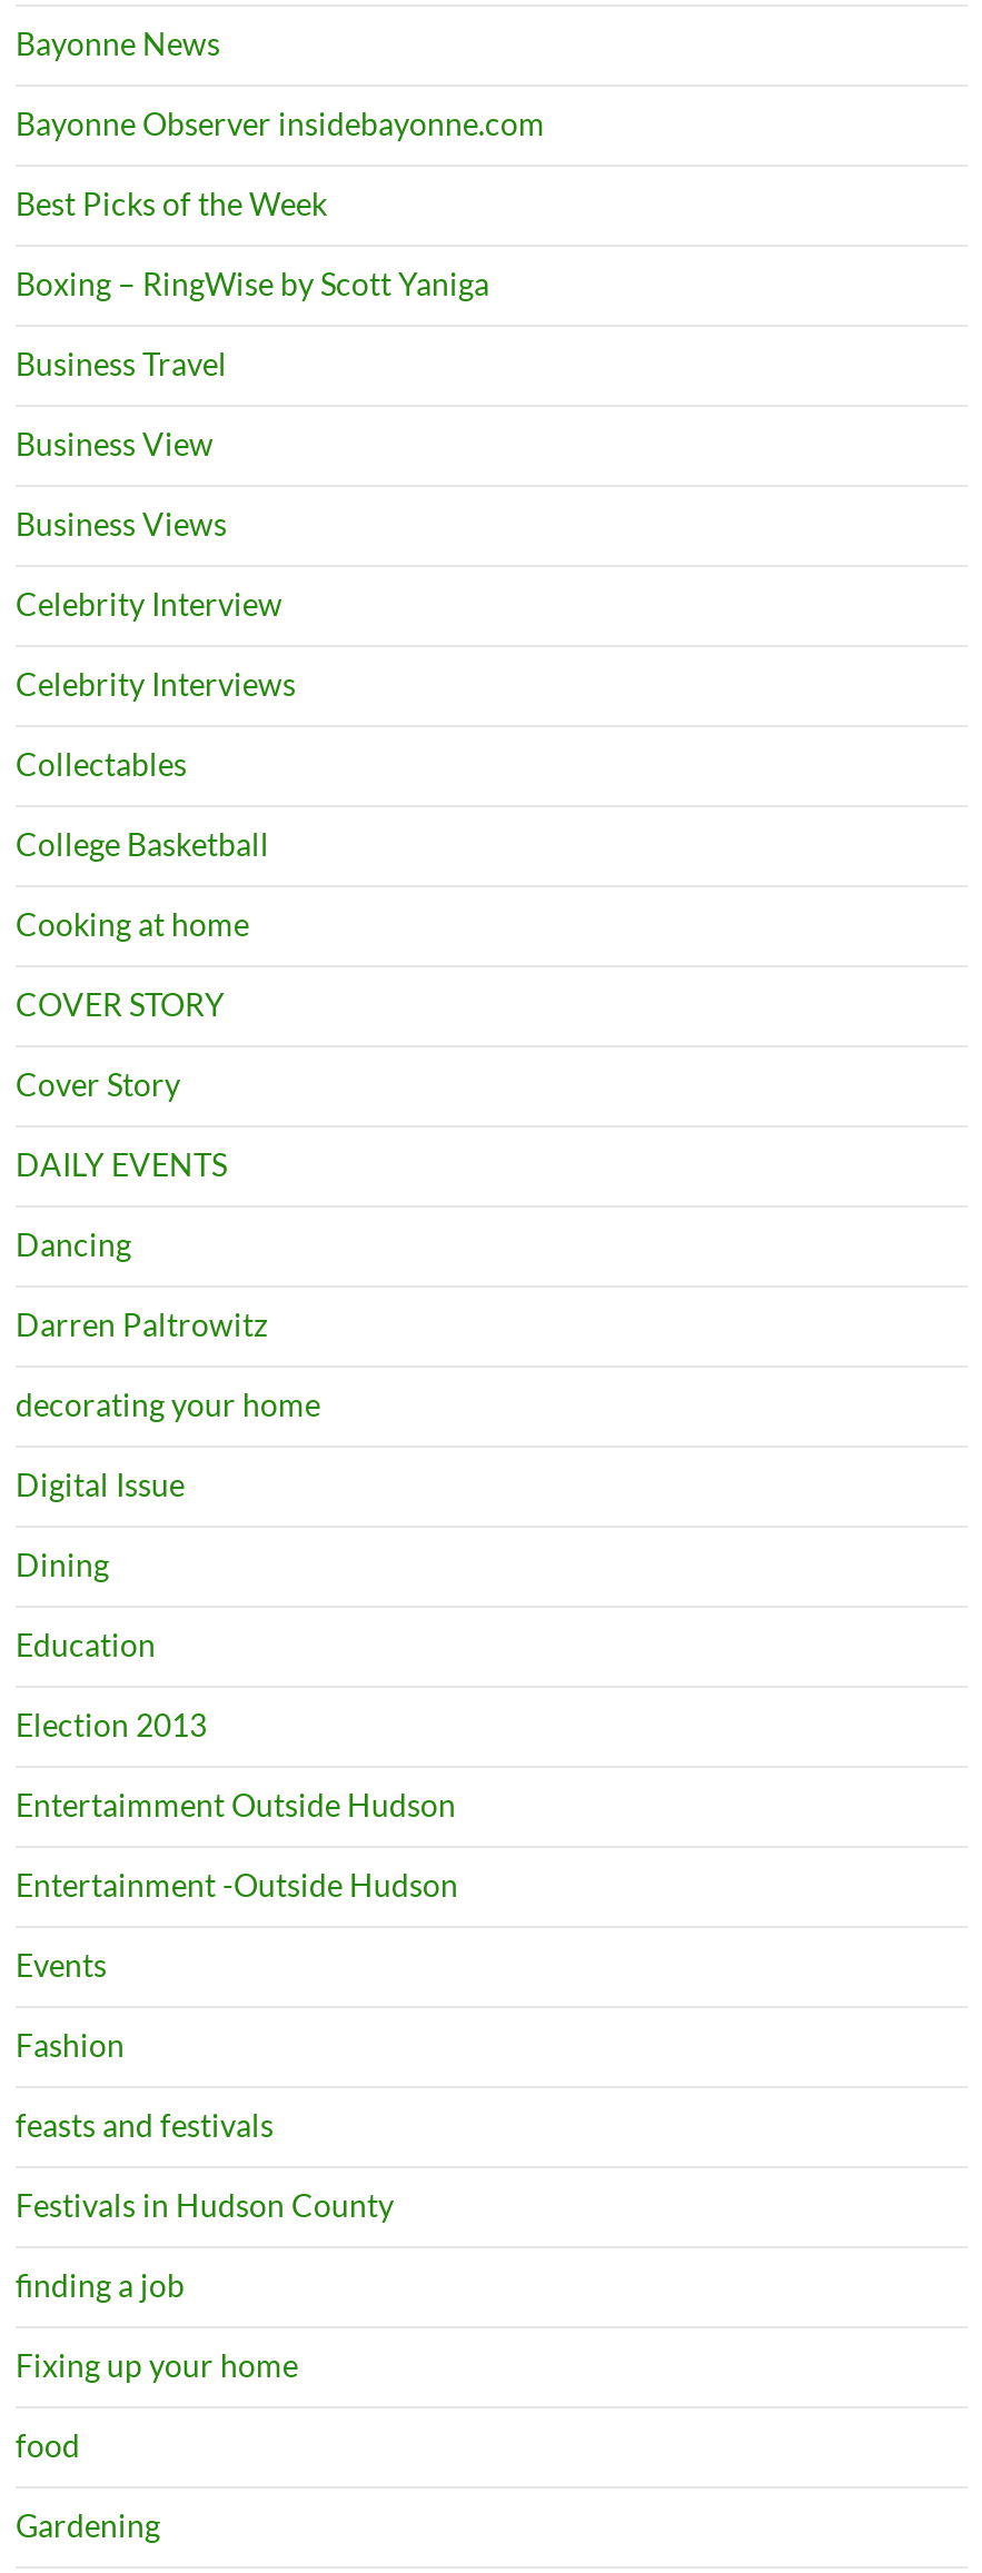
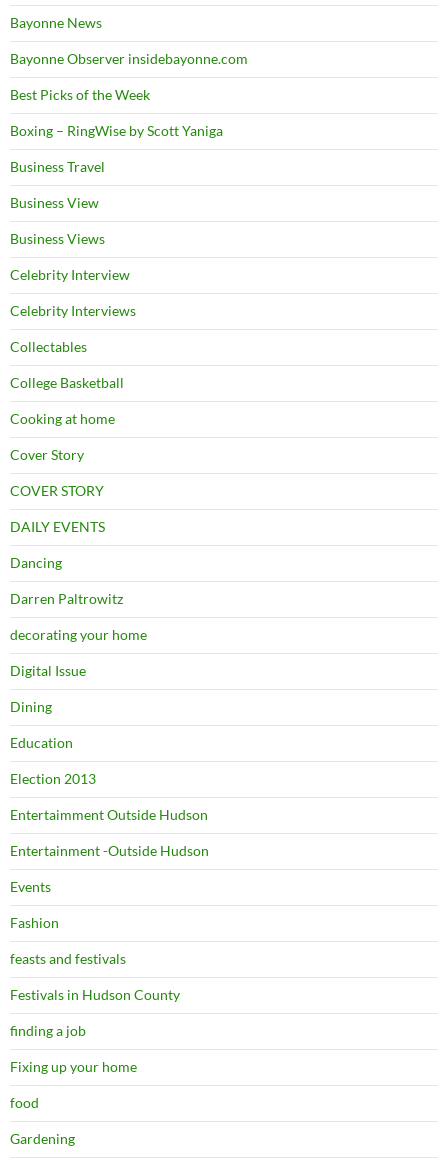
moved down: COVER STORY

moved up: Cover Story
